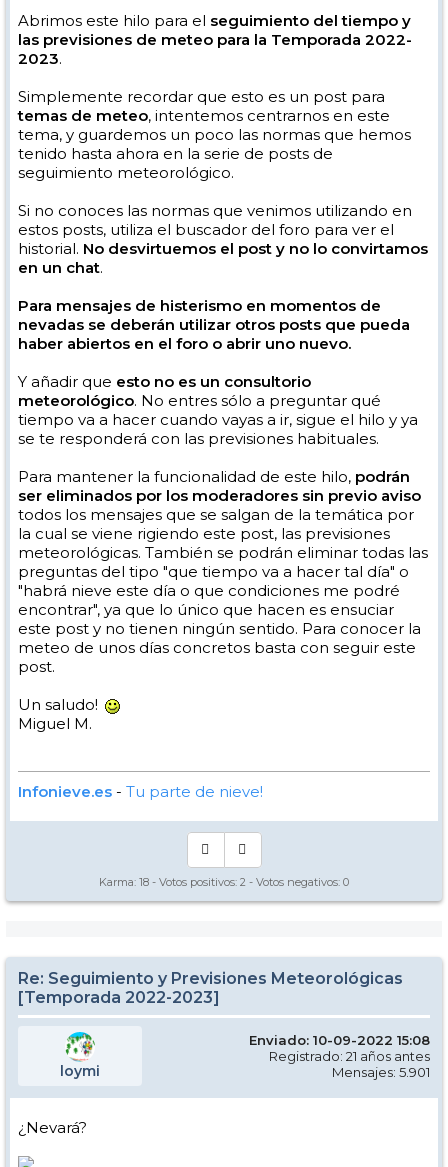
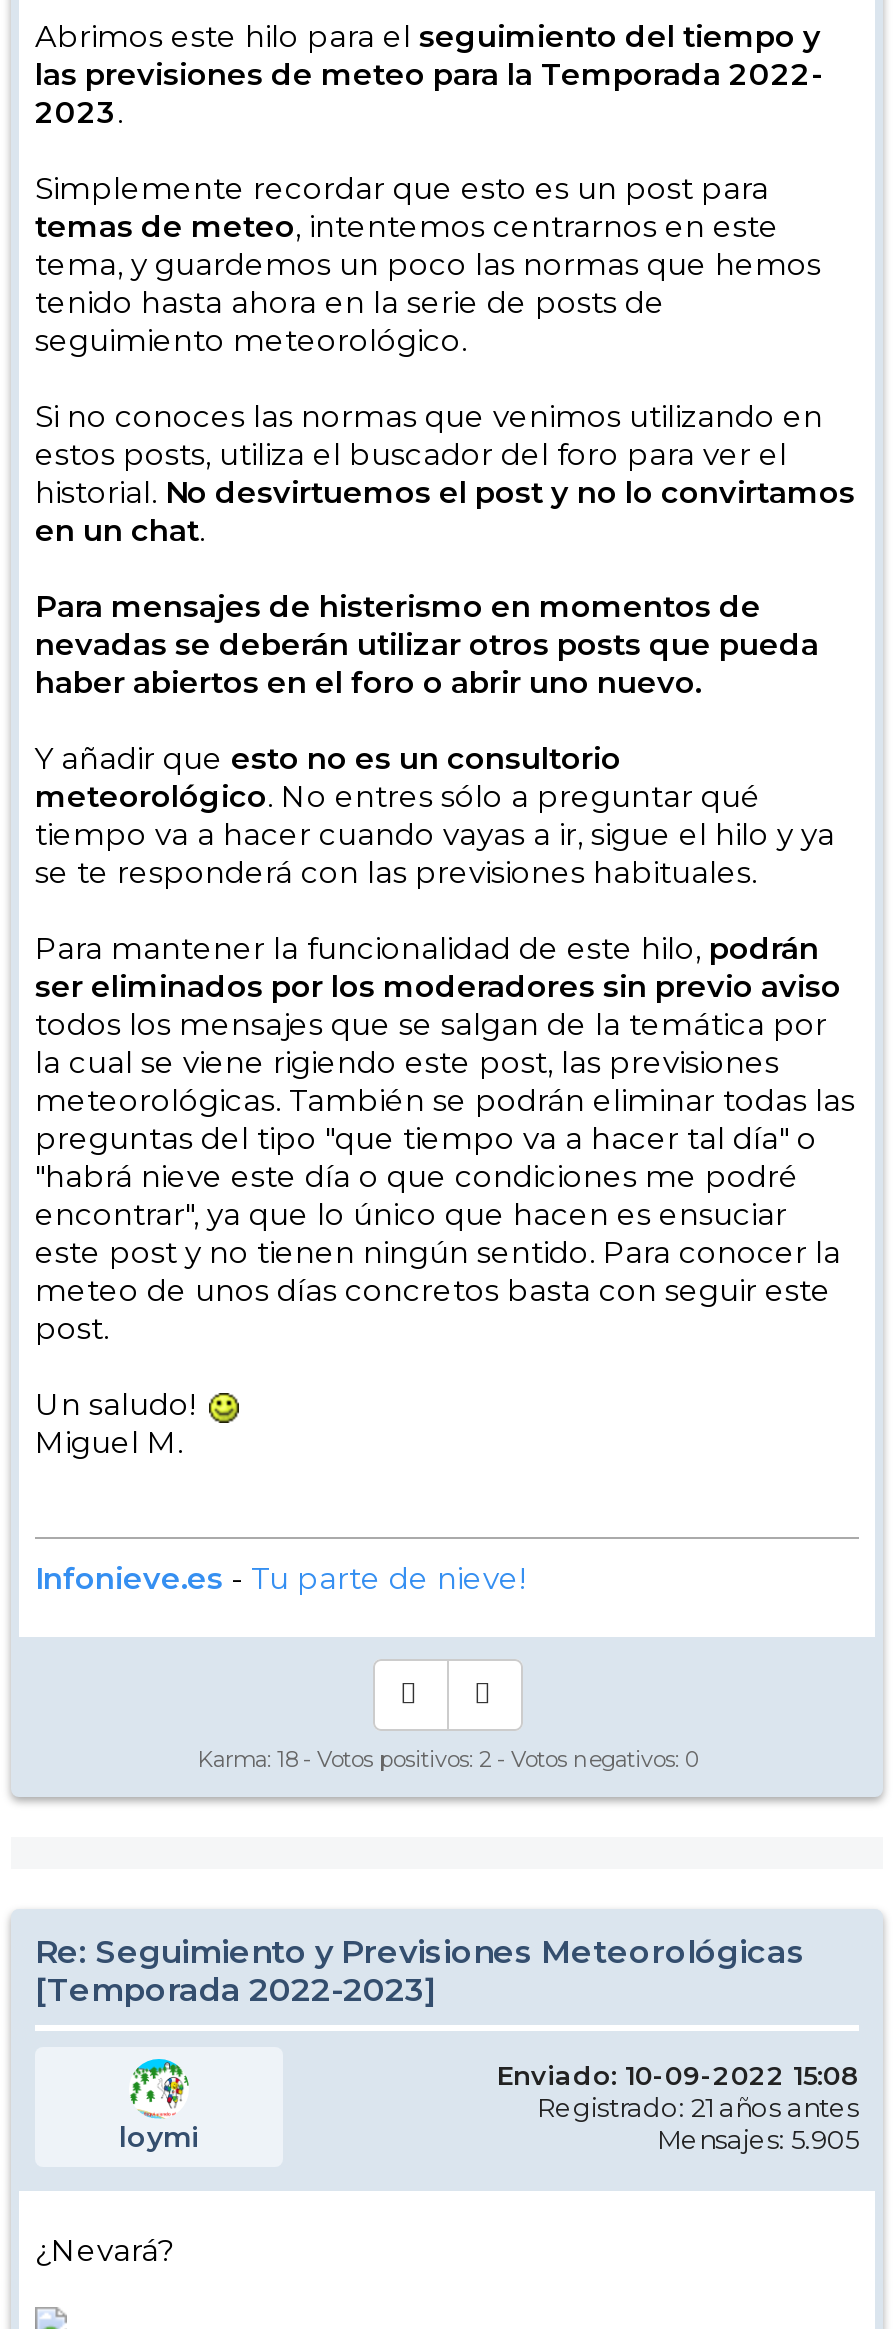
- Mensajes: 5.901
+ Mensajes: 5.905
